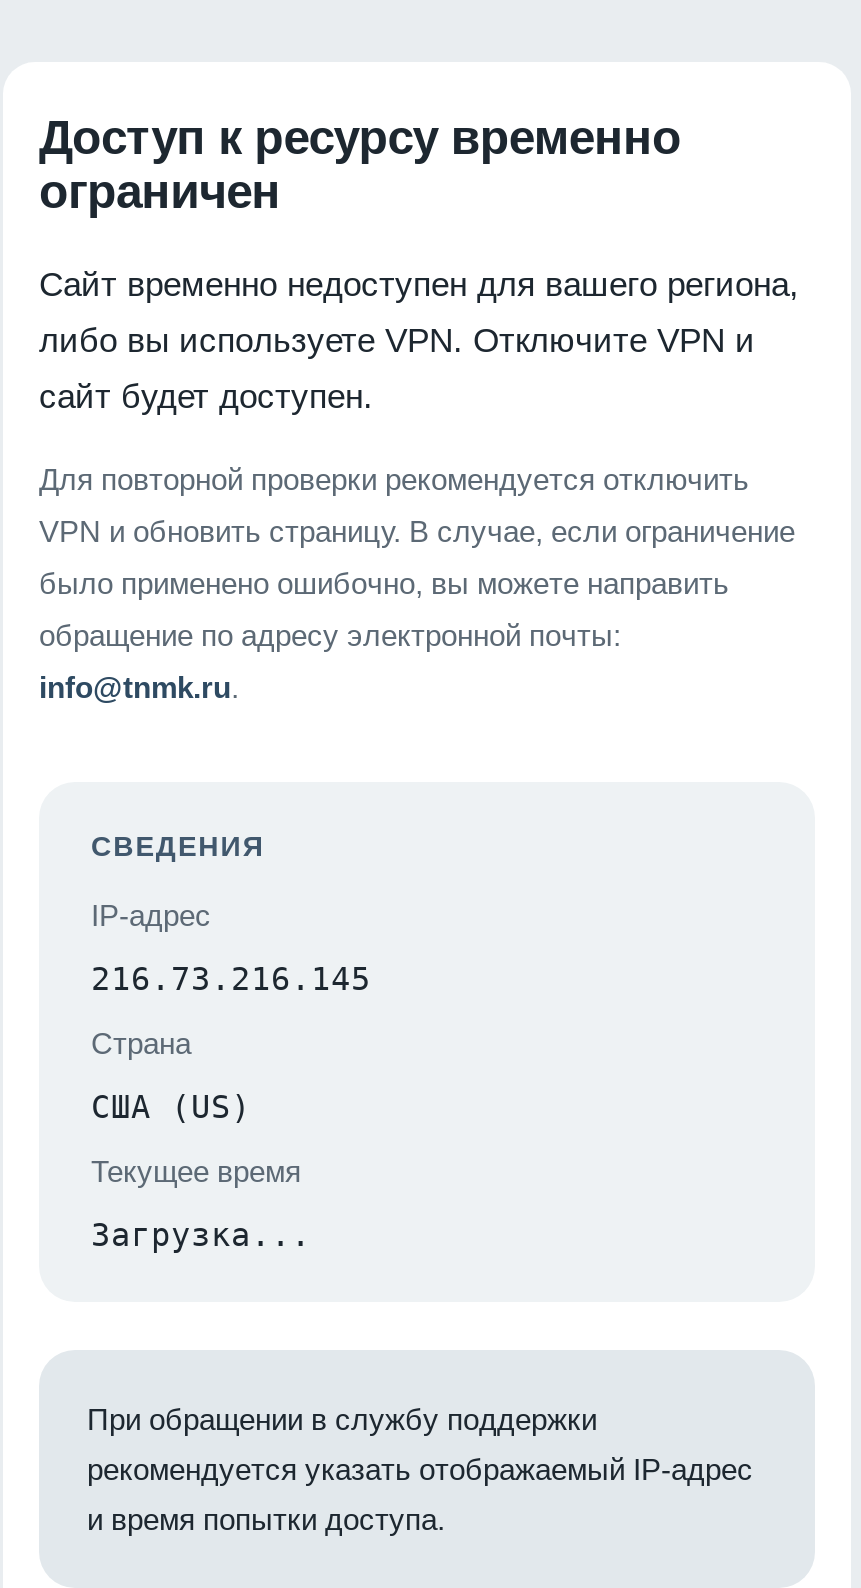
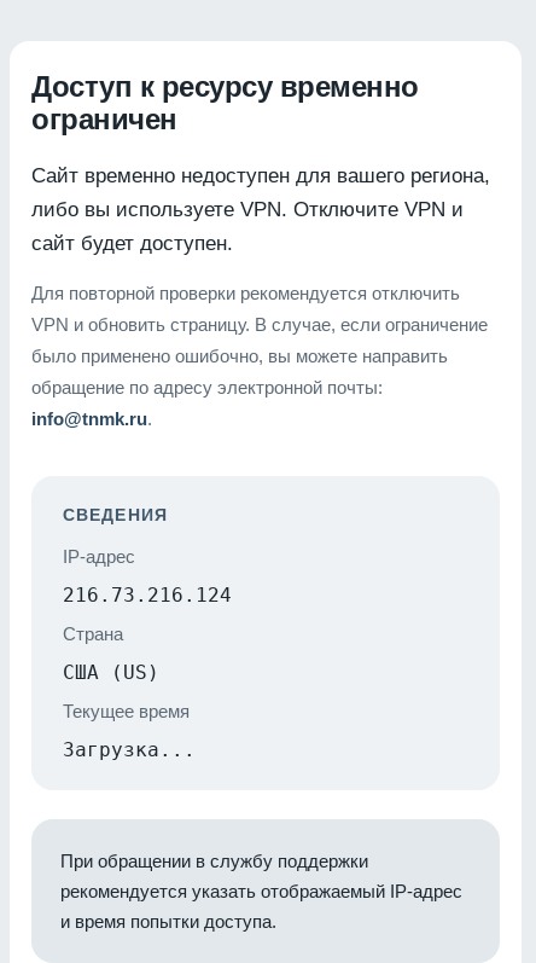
- 216.73.216.145
+ 216.73.216.124
